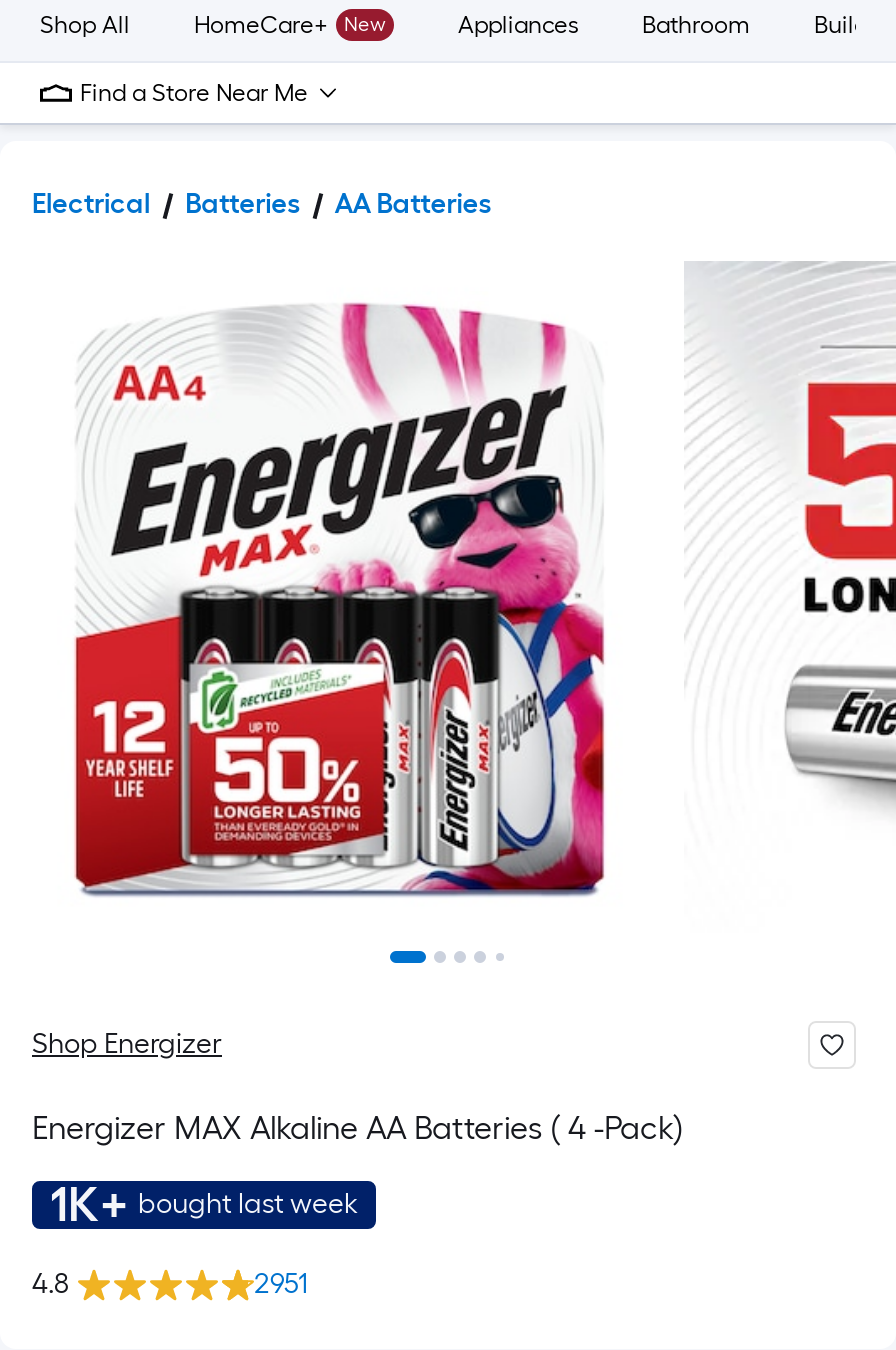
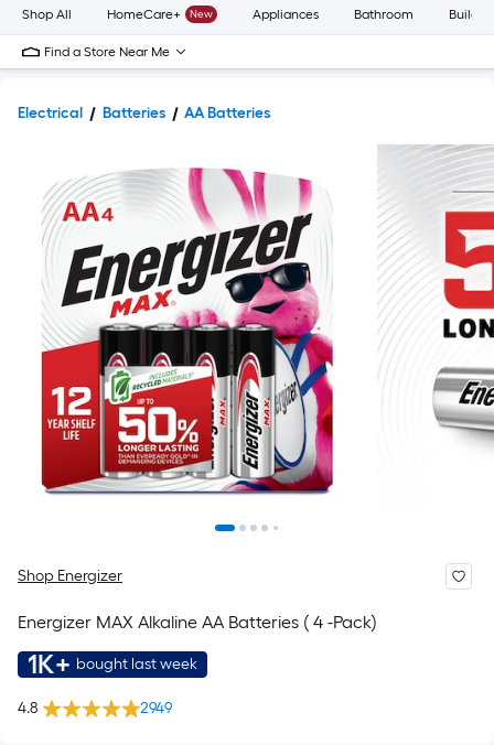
- 2951
+ 2949
